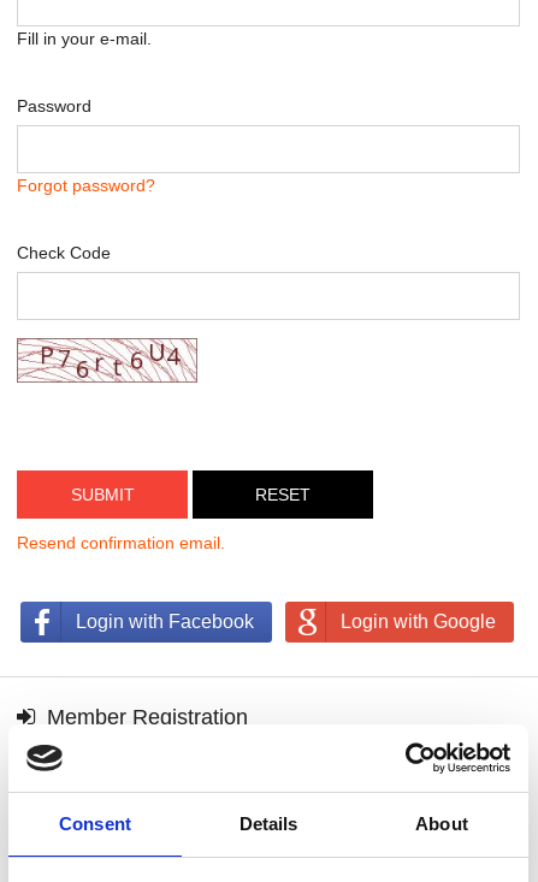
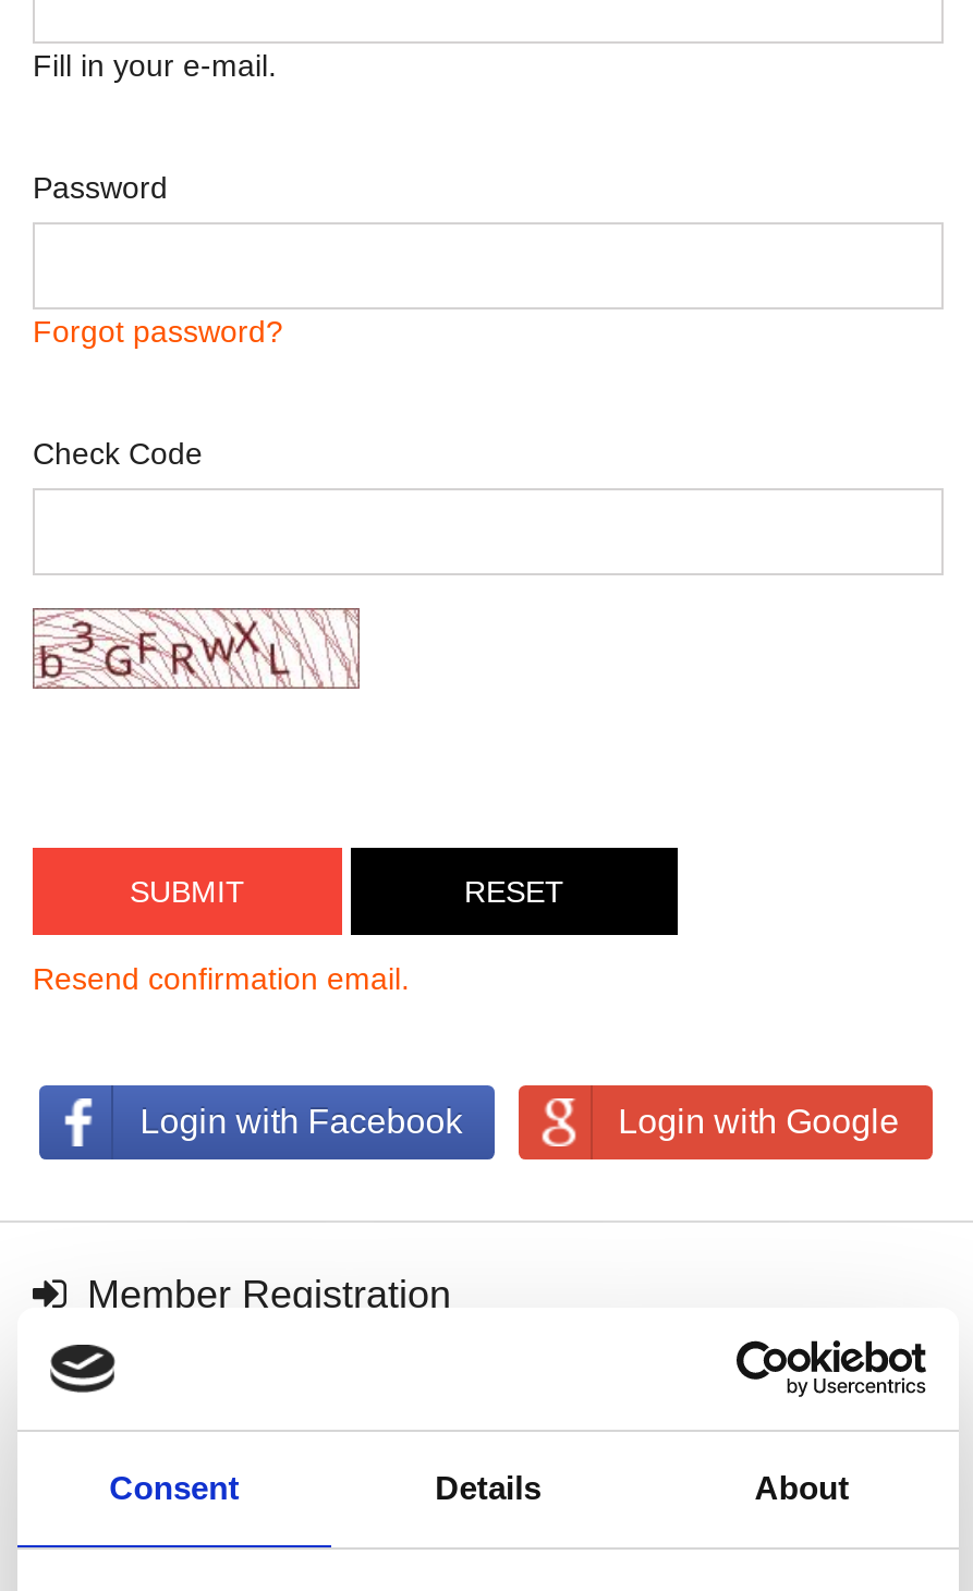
- [image]
+ [image]
